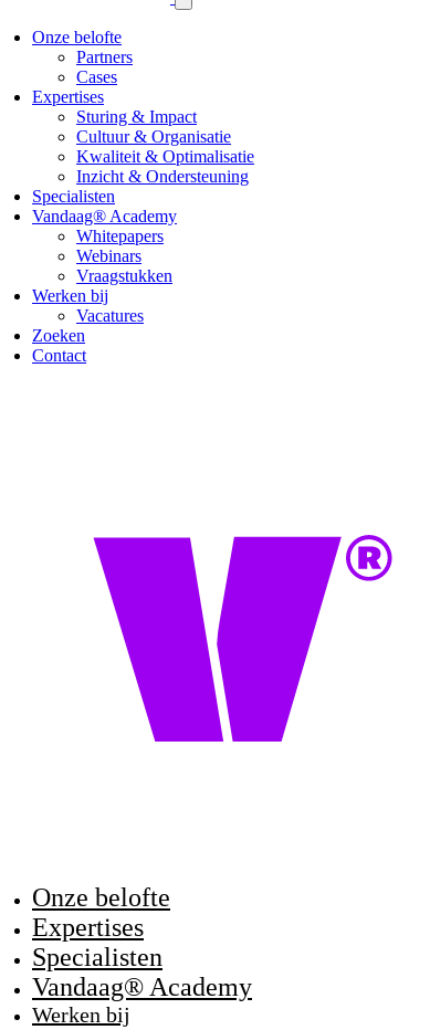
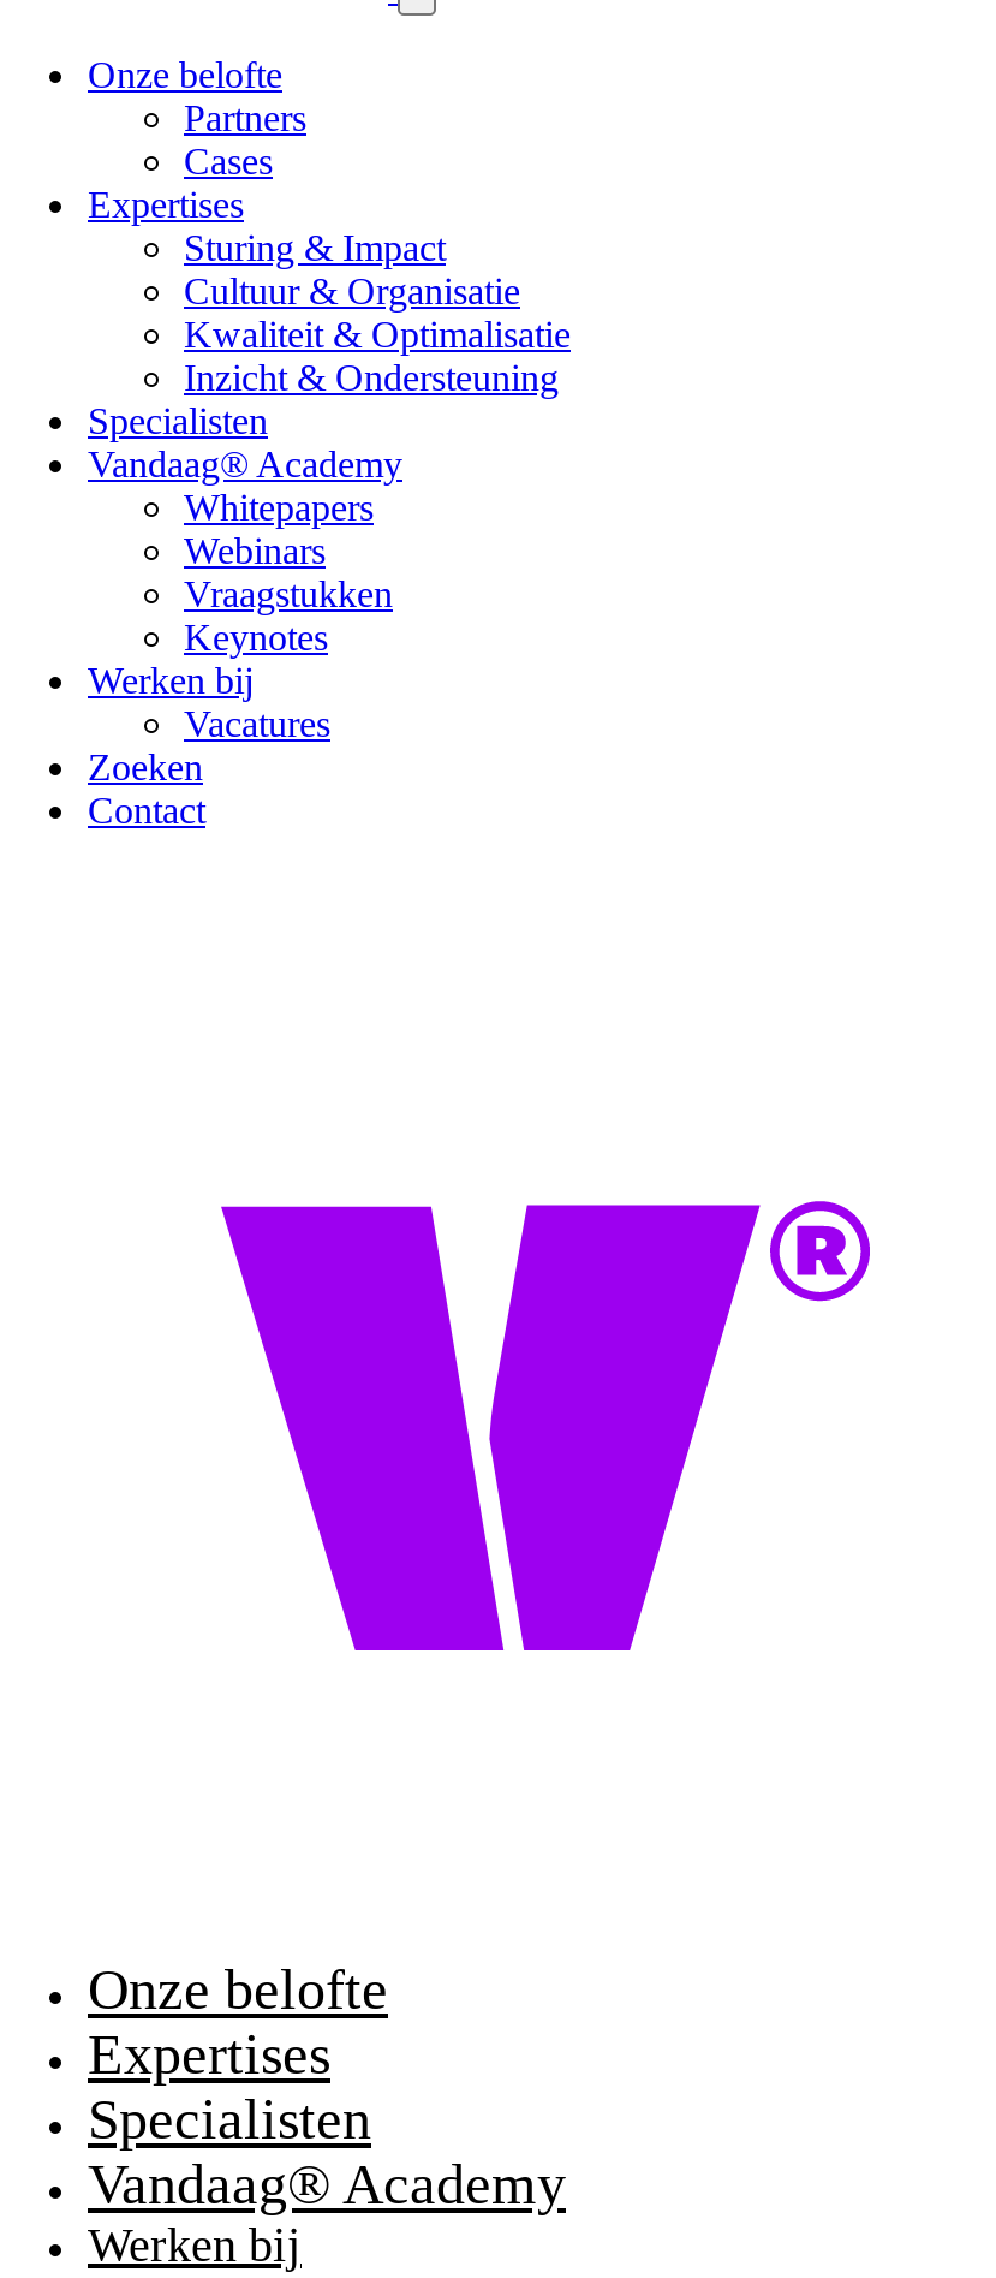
+ Keynotes
